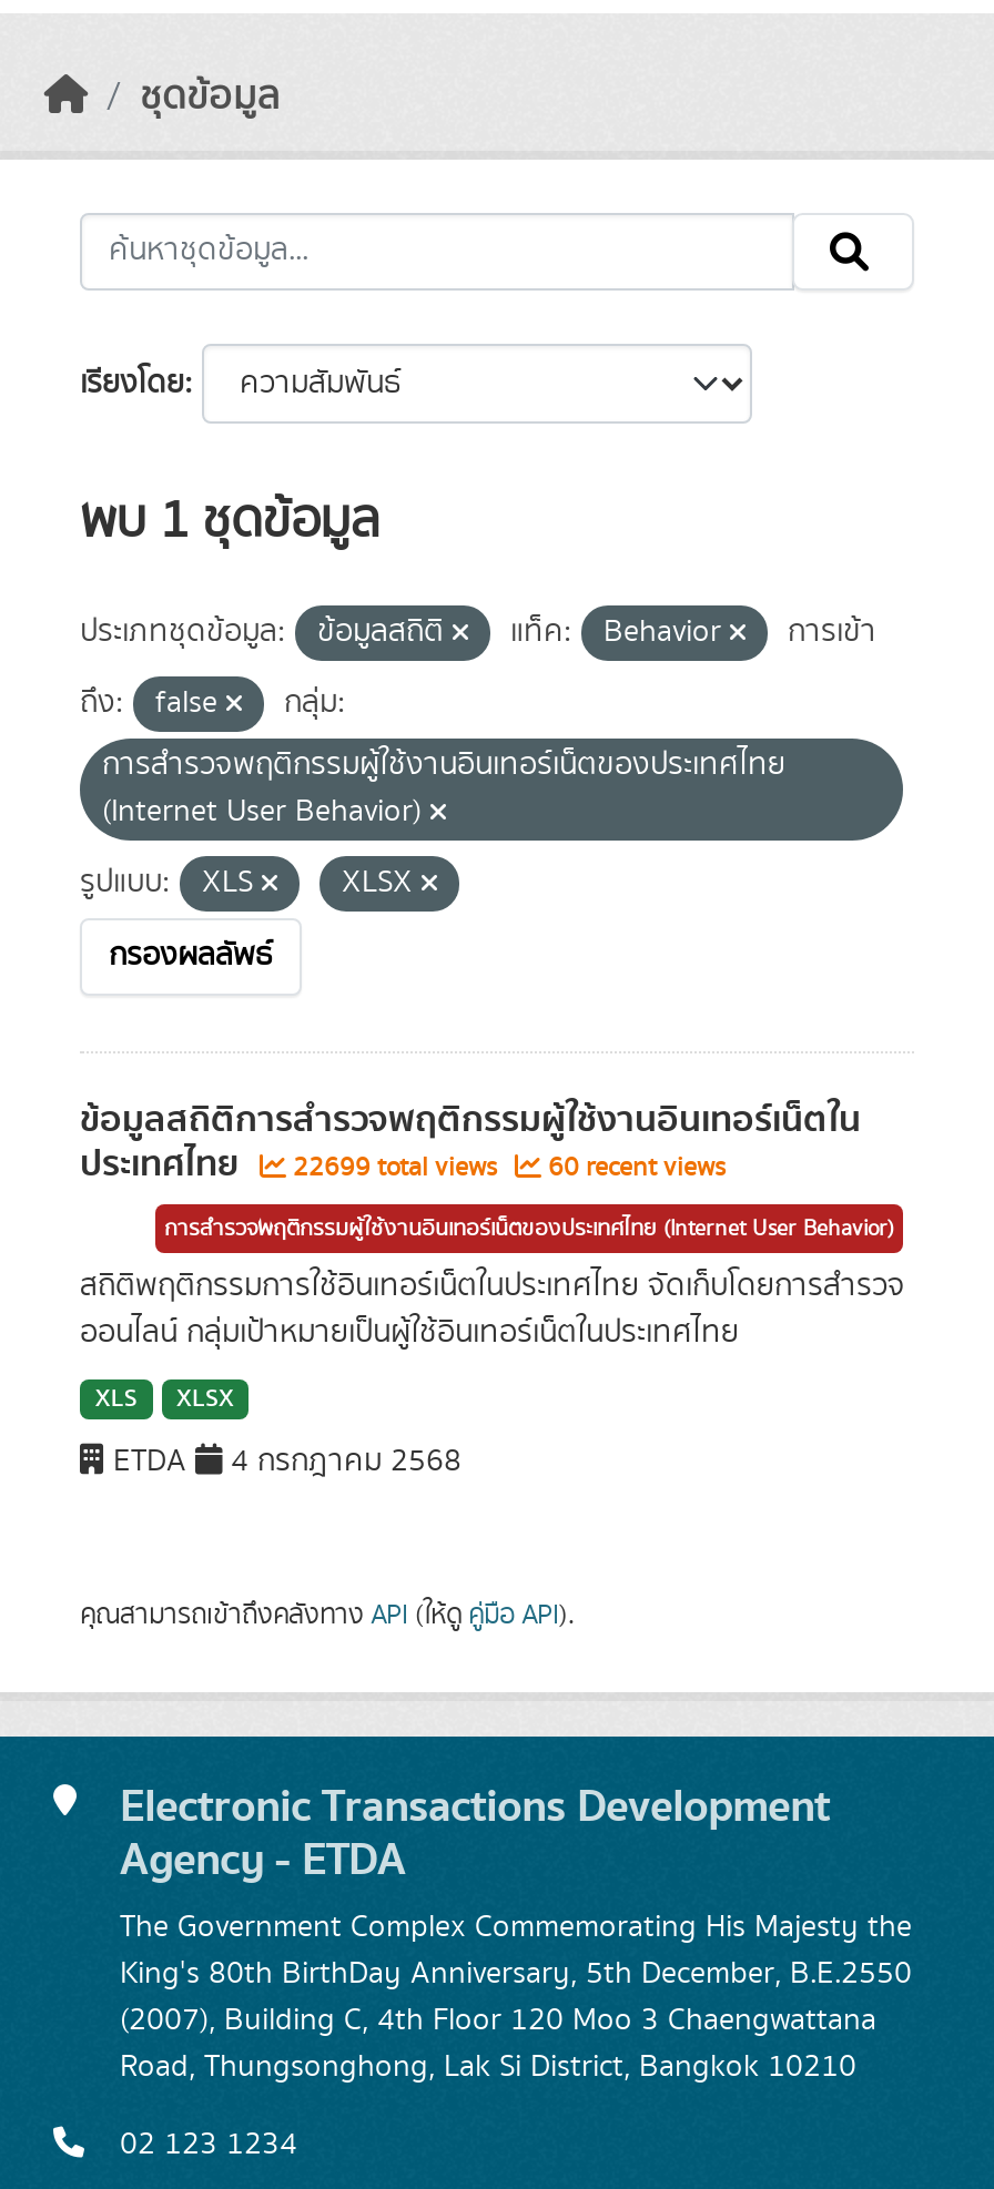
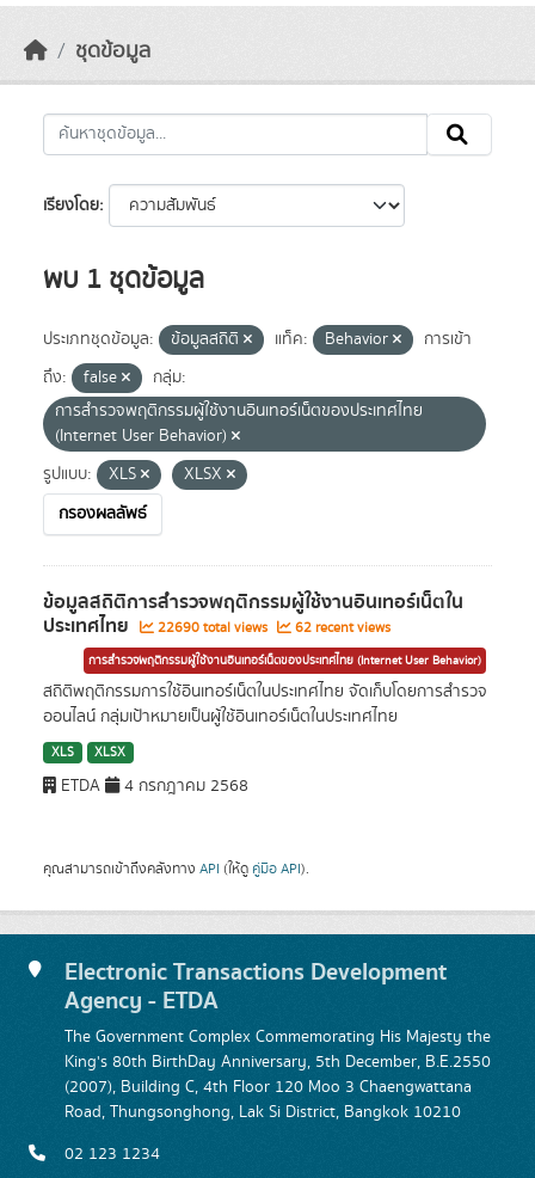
- 22699 total views
+ 22690 total views

- 60 recent views
+ 62 recent views
